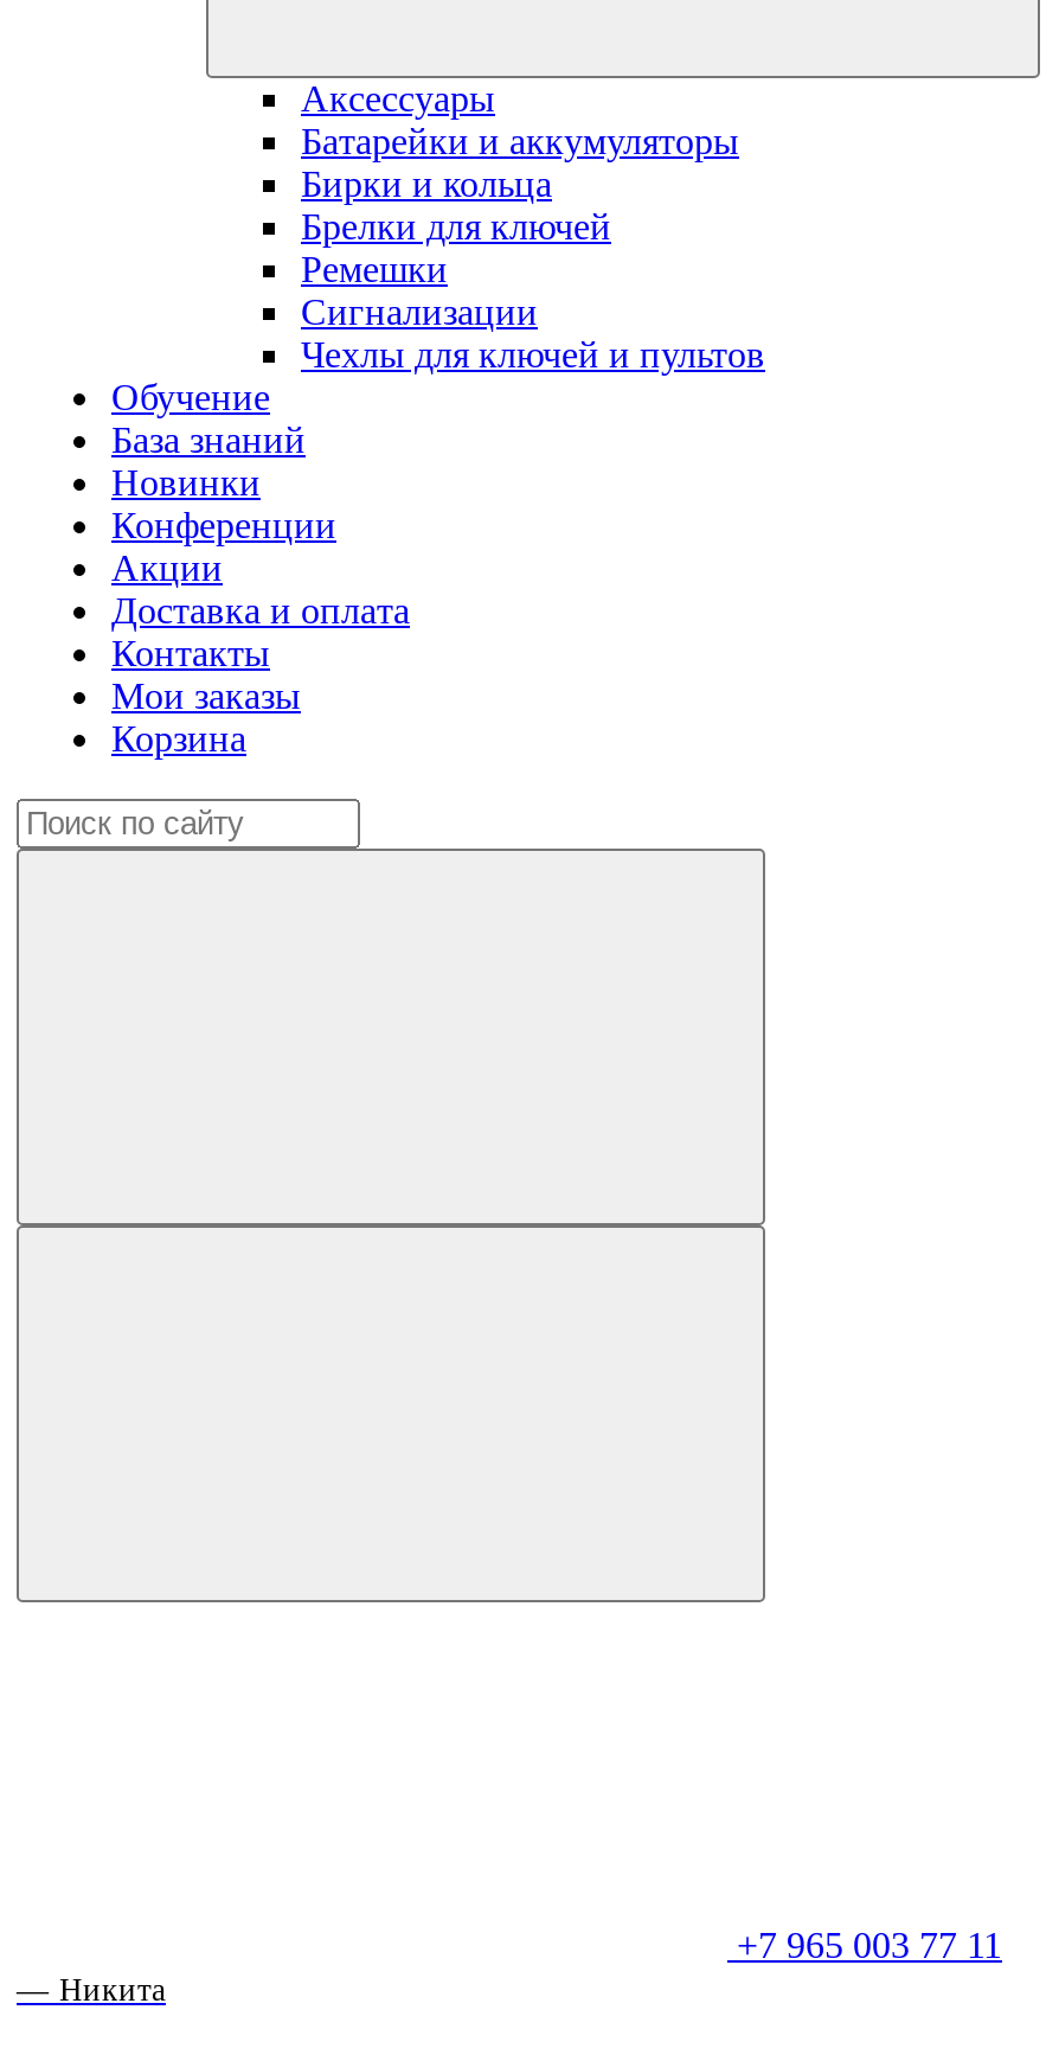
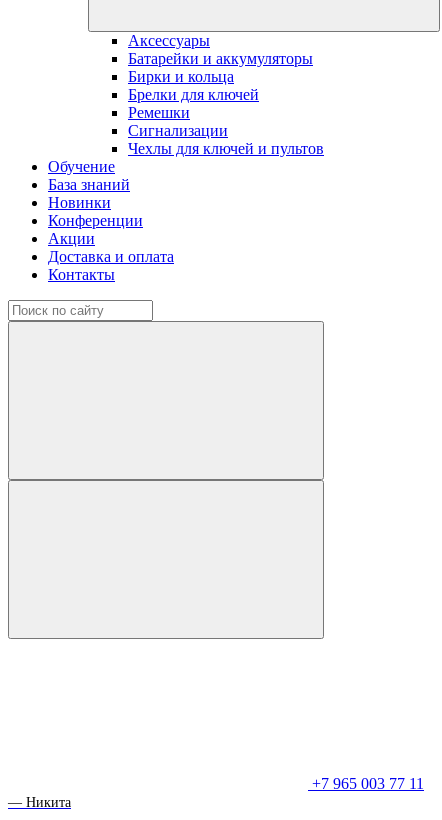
- Мои заказы
- Корзина
